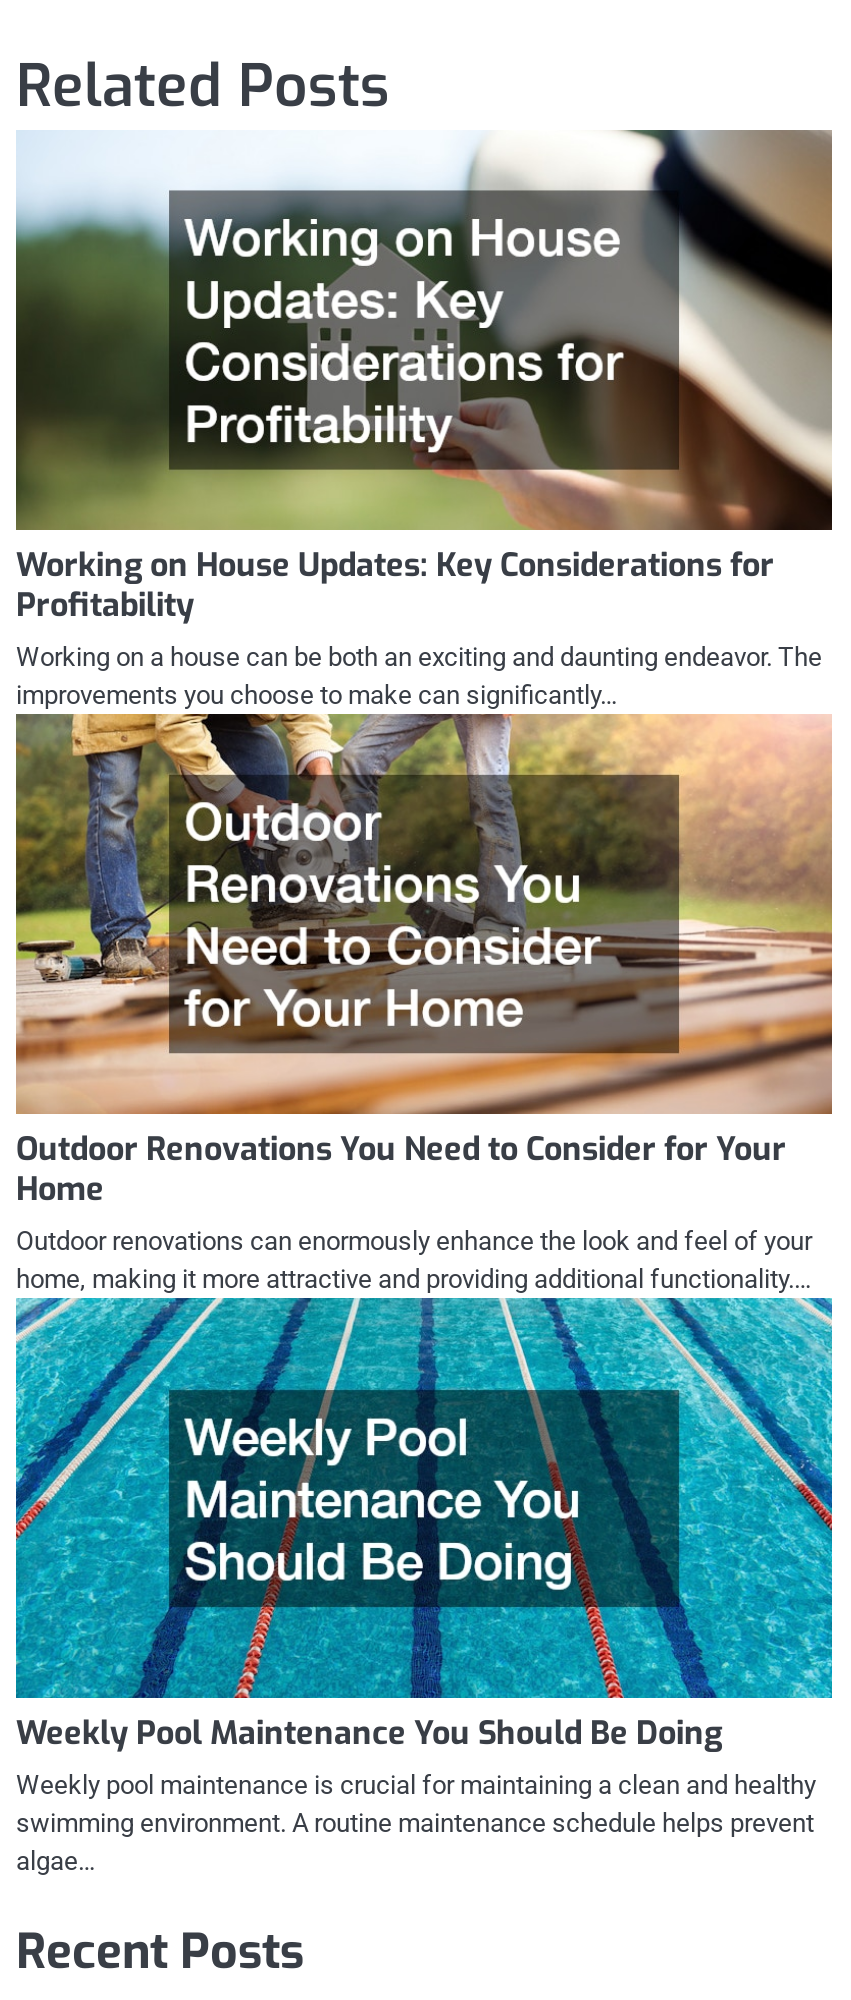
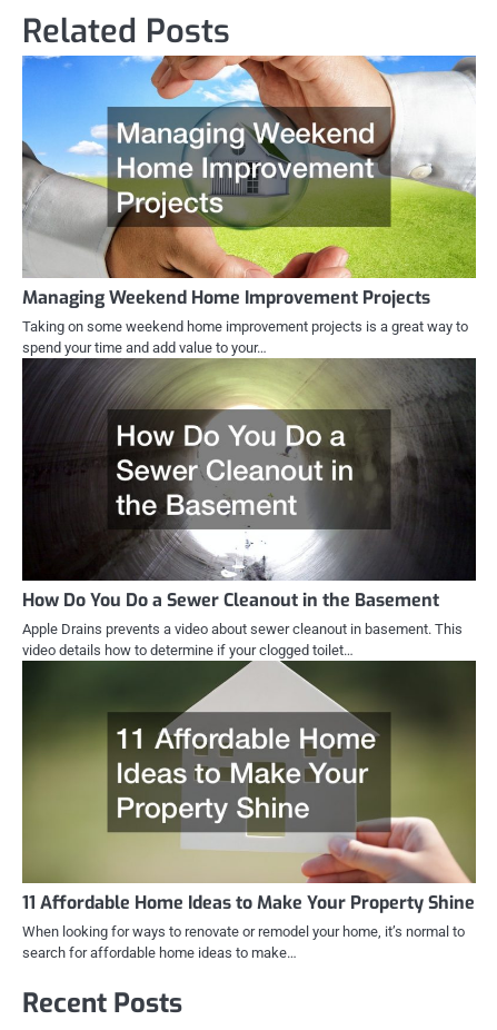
- [image]
- Working on House Updates: Key Considerations for
- Profitability
- Working on a house can be both an exciting and daunting endeavor. The
- improvements you choose to make can significantly…
+ [image]
+ Managing Weekend Home Improvement Projects
+ Taking on some weekend home improvement projects is a great way to
+ spend your time and add value to your…

- [image]
- Outdoor Renovations You Need to Consider for Your
- Home
- Outdoor renovations can enormously enhance the look and feel of your
- home, making it more attractive and providing additional functionality.…
+ [image]
+ How Do You Do a Sewer Cleanout in the Basement
+ Apple Drains prevents a video about sewer cleanout in basement. This
+ video details how to determine if your clogged toilet…

- [image]
+ [image]

- Weekly Pool Maintenance You Should Be Doing
- Weekly pool maintenance is crucial for maintaining a clean and healthy
- swimming environment. A routine maintenance schedule helps prevent
- algae…
+ 11 Affordable Home Ideas to Make Your Property Shine
+ When looking for ways to renovate or remodel your home, it’s normal to
+ search for affordable home ideas to make…
